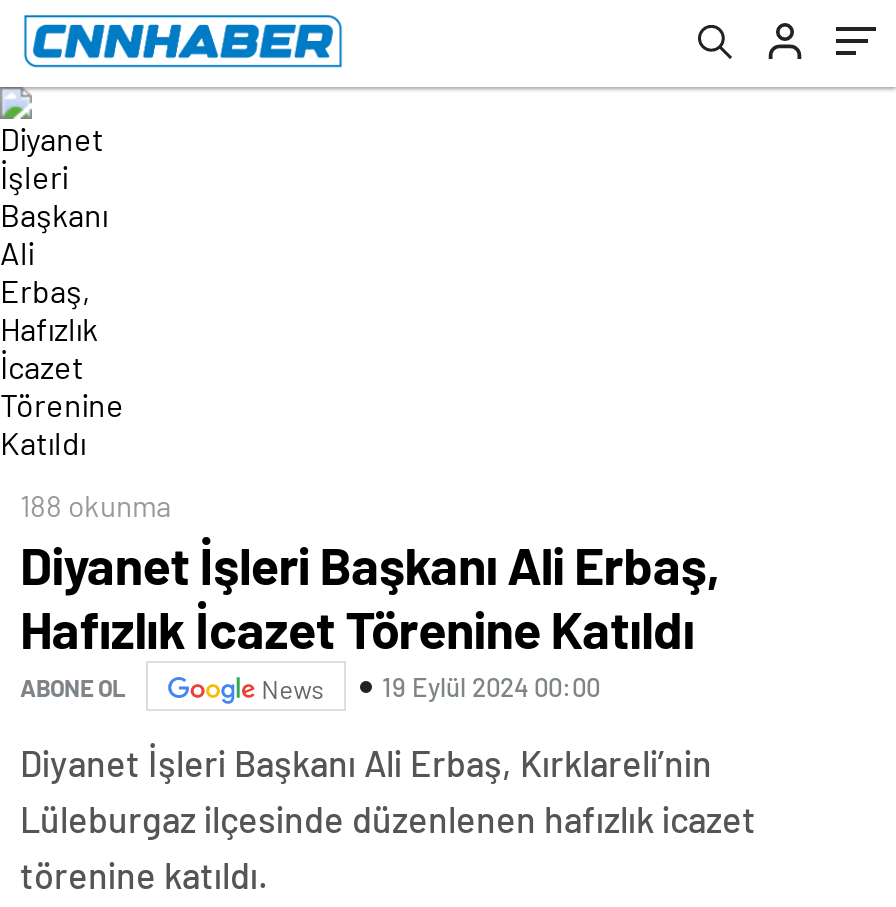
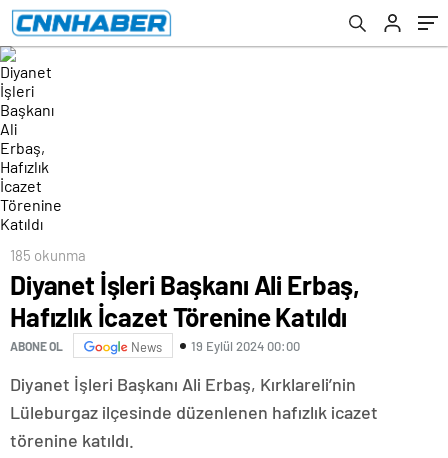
- 188 okunma
+ 185 okunma
